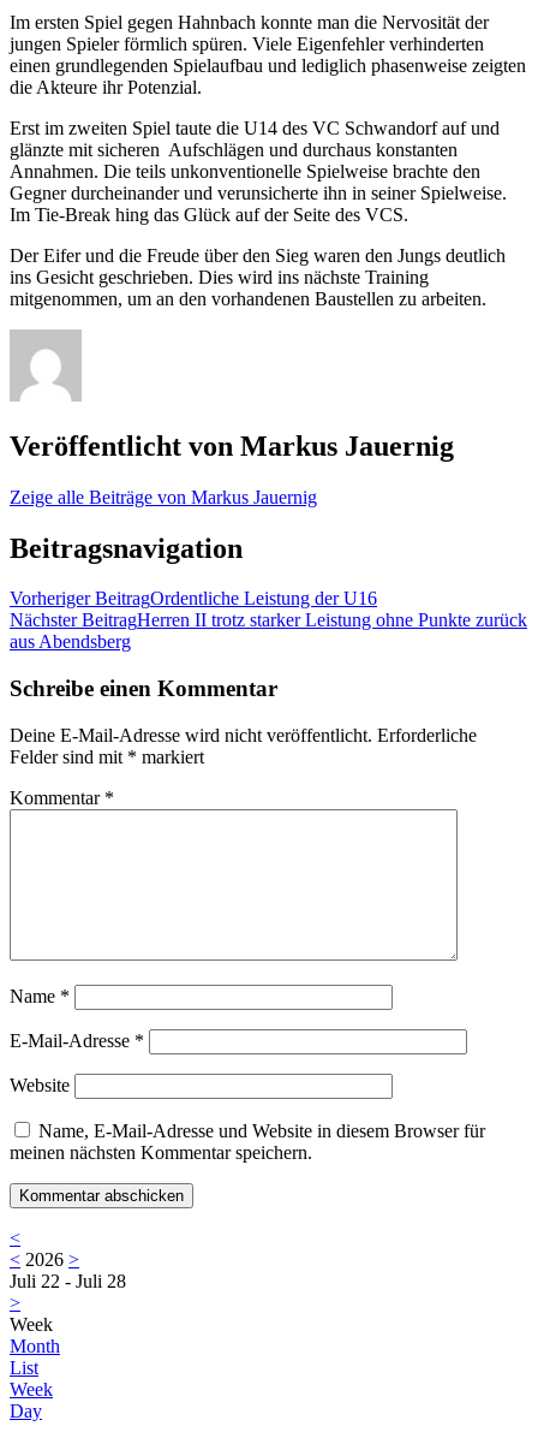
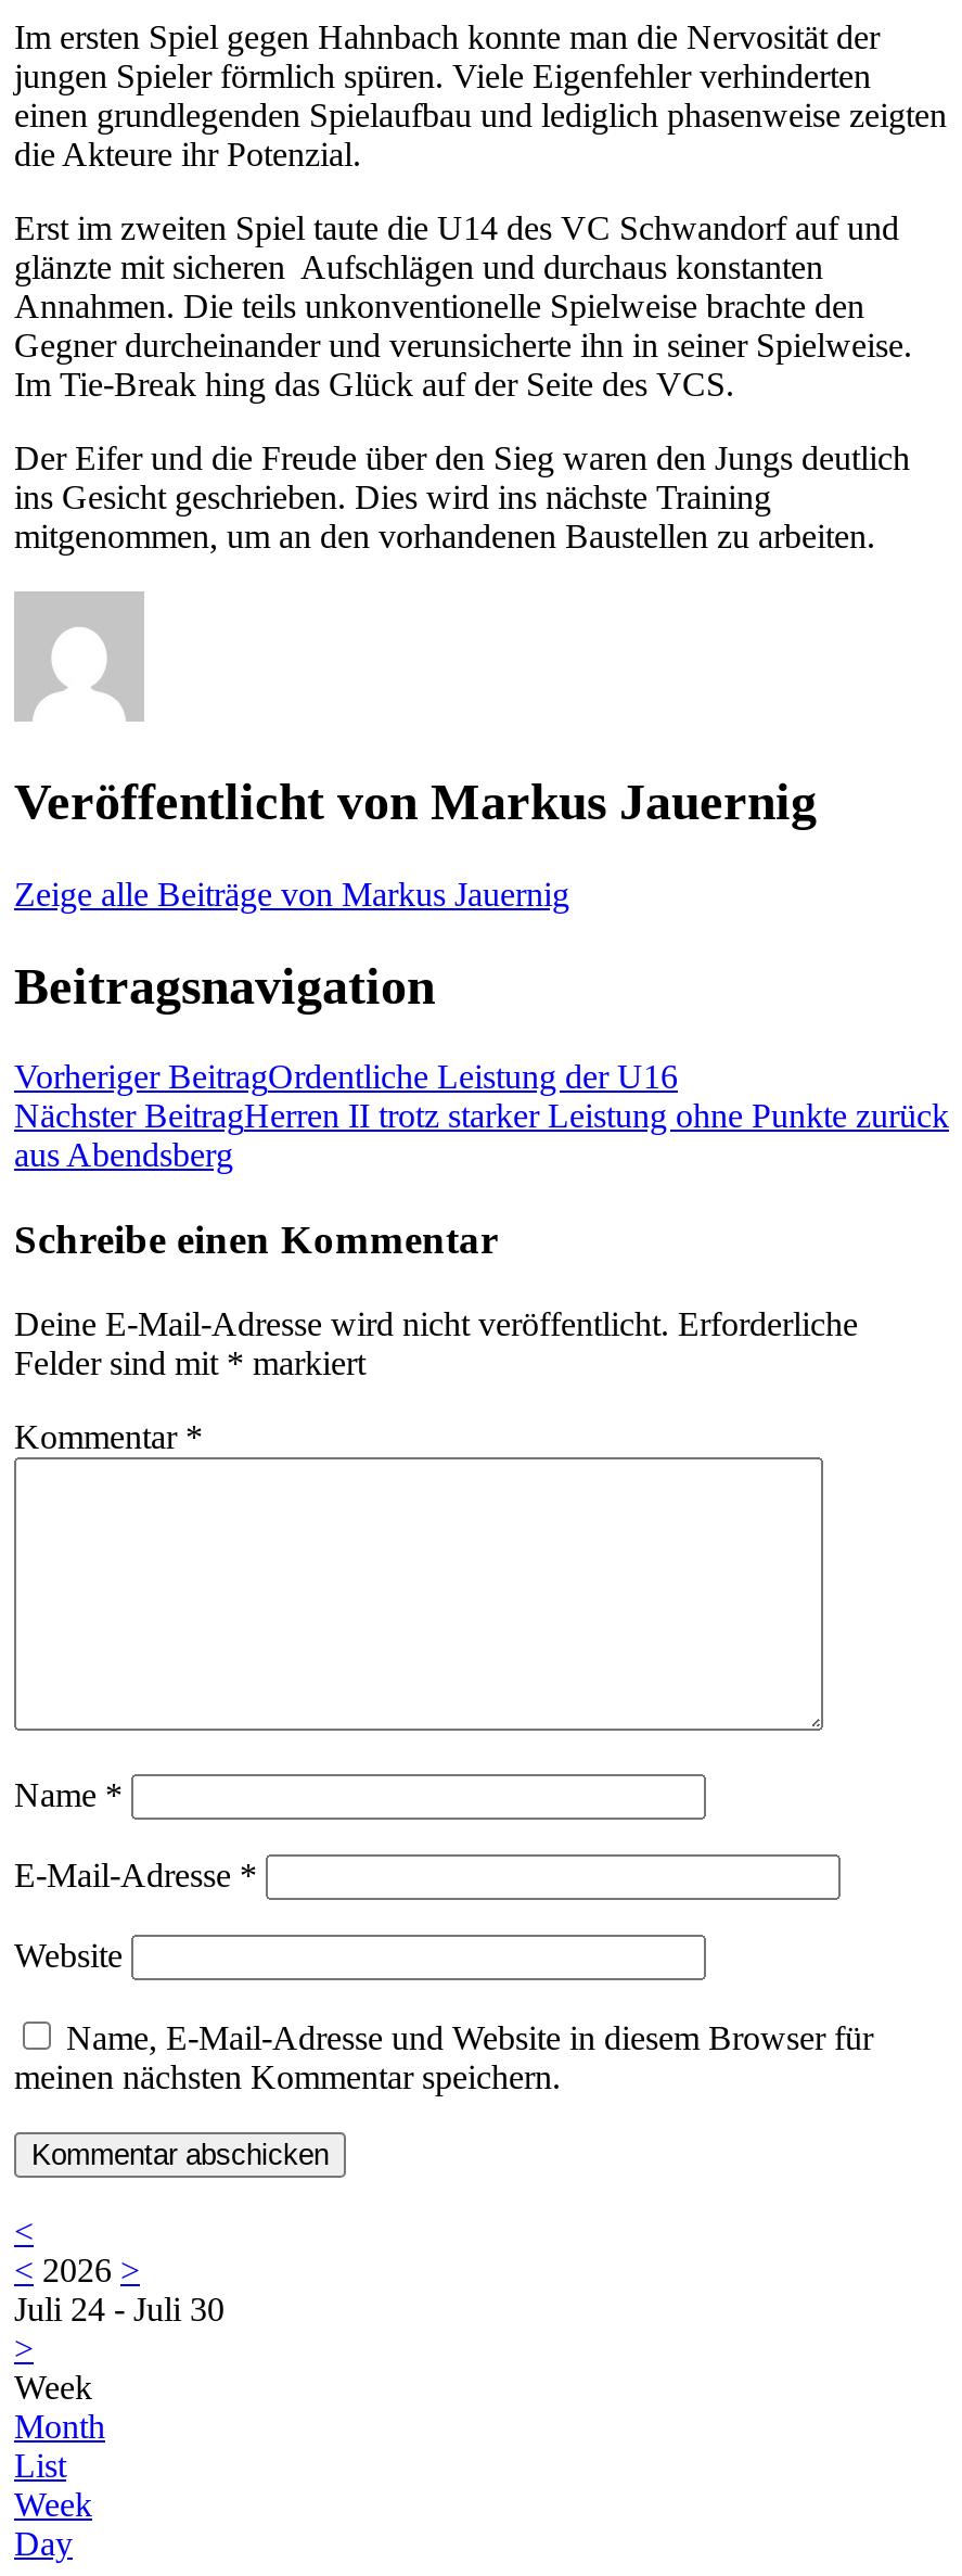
- Juli 22 - Juli 28
+ Juli 24 - Juli 30
